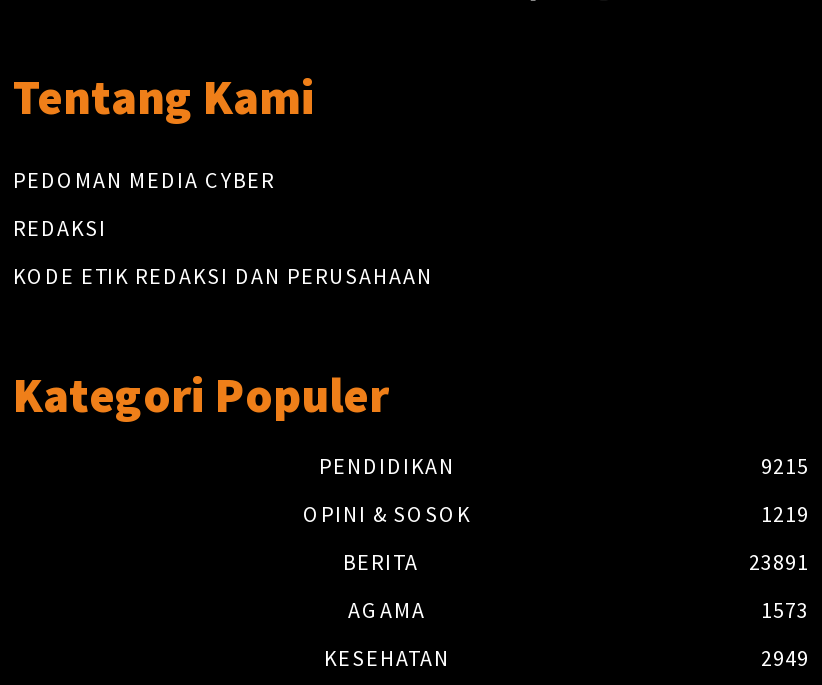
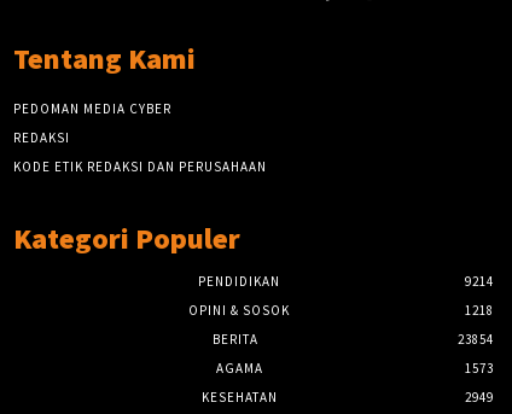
- 9215
+ 9214

- 1219
+ 1218

- 23891
+ 23854
